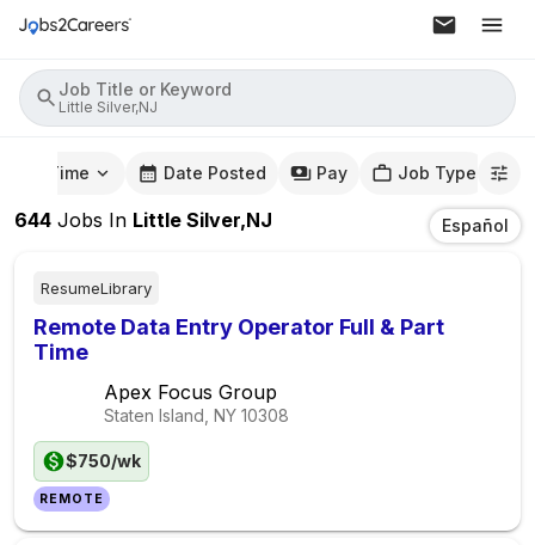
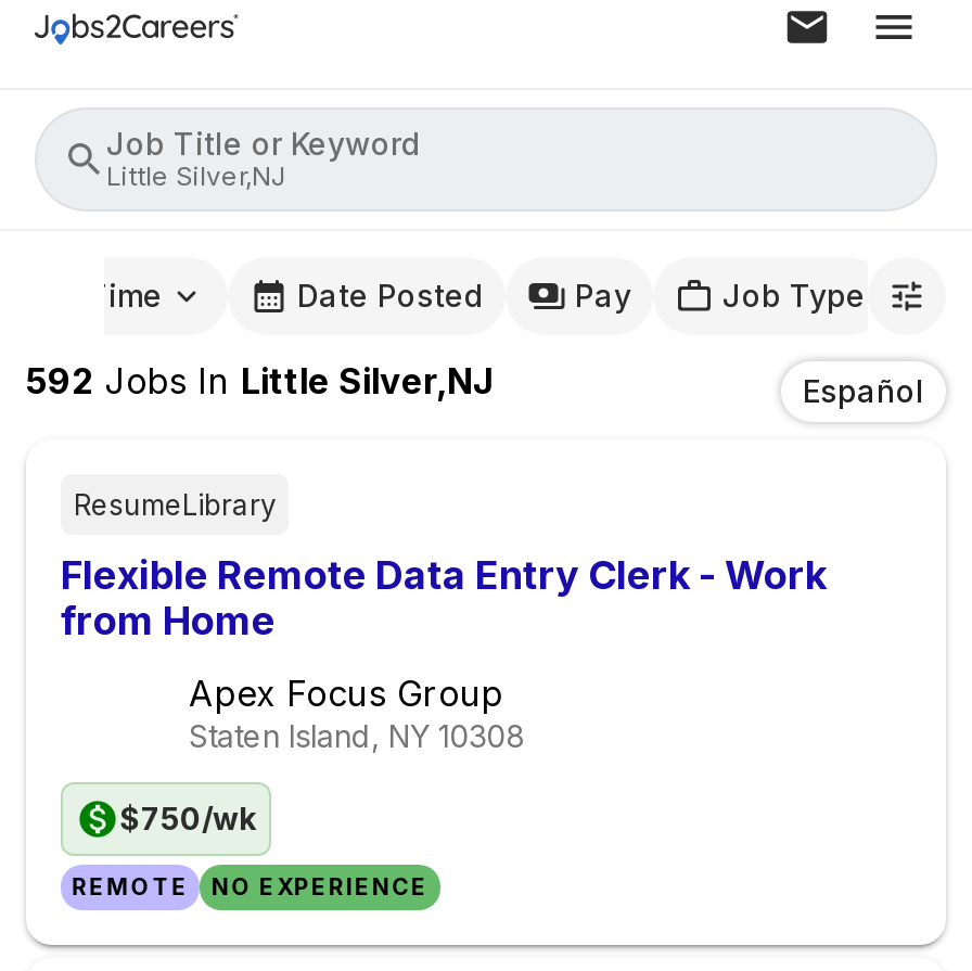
- 644 Jobs In Little Silver,NJ
+ 592 Jobs In Little Silver,NJ

- Remote Data Entry Operator Full & Part
- Time
+ Flexible Remote Data Entry Clerk - Work
+ from Home

+ NO EXPERIENCE
